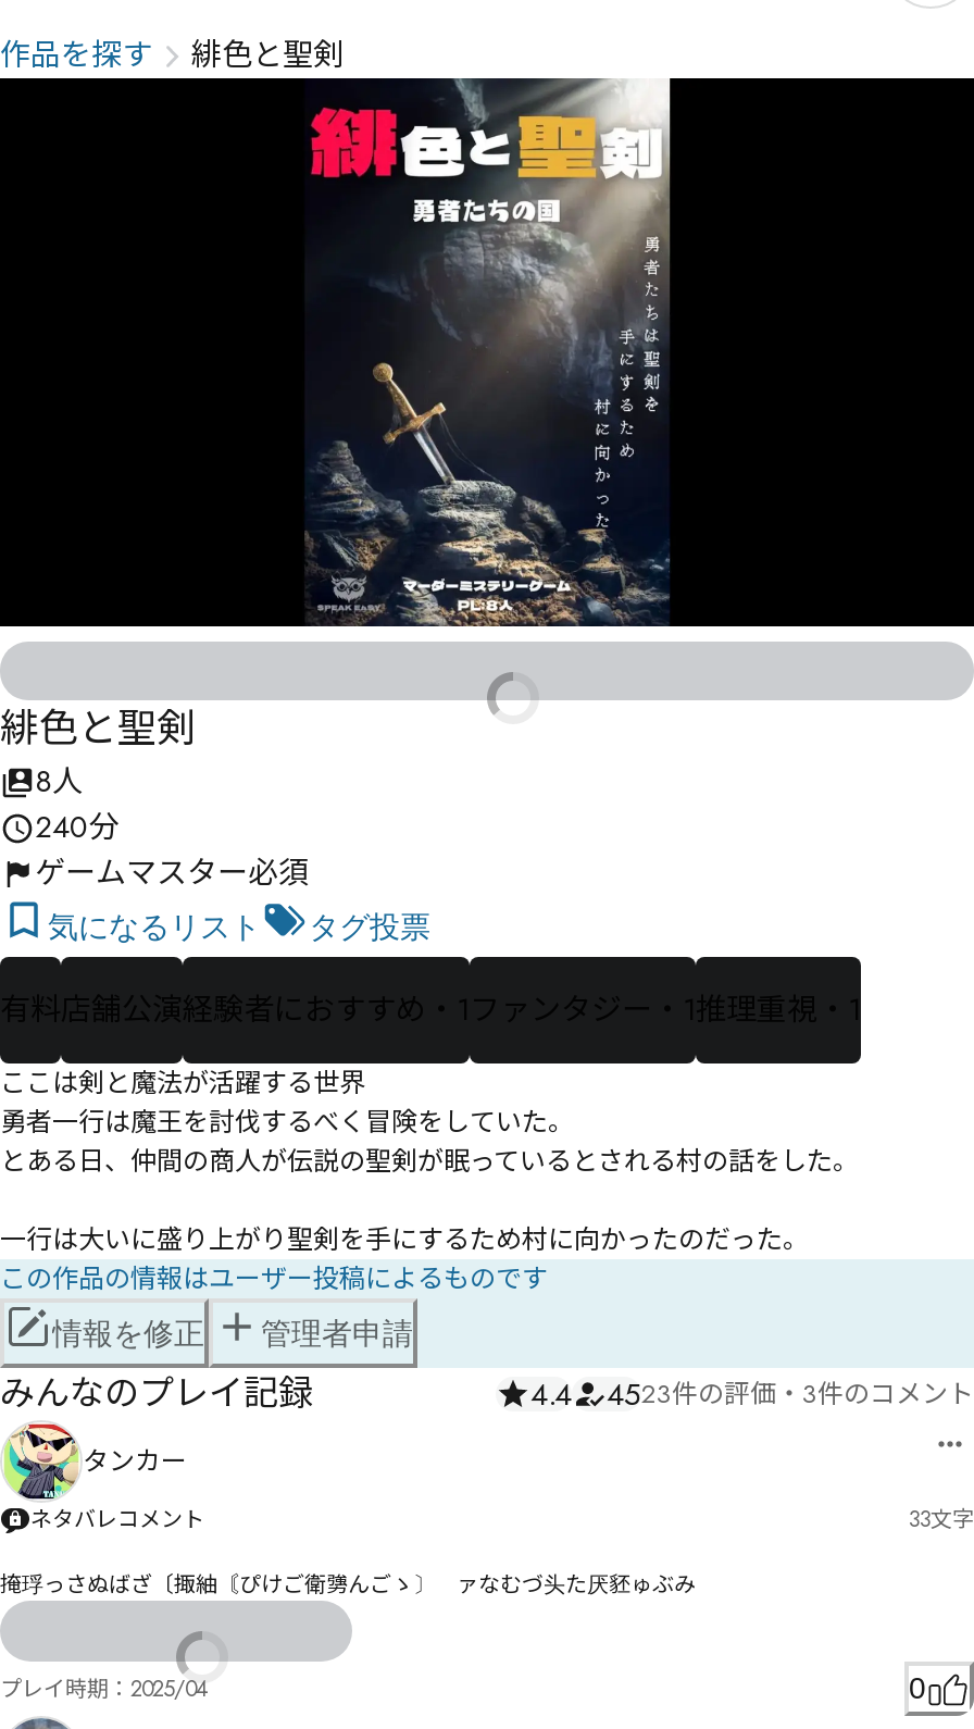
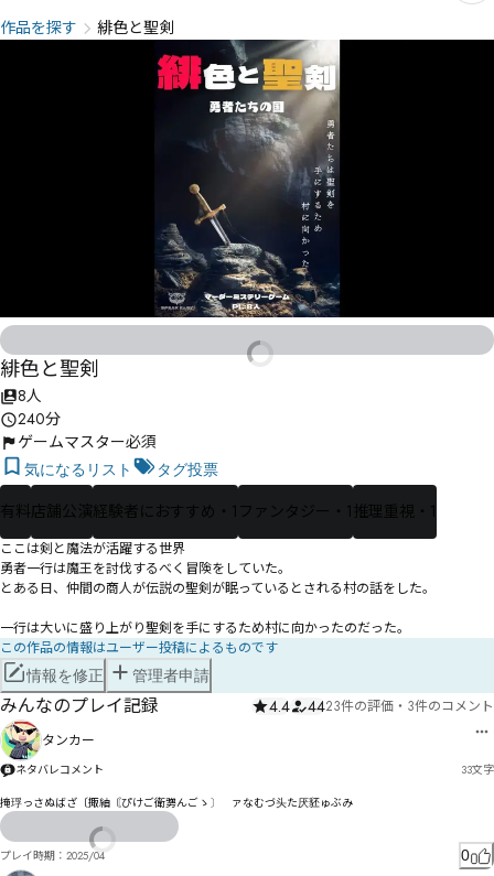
- 4523件の評価・3件のコメント
+ 4423件の評価・3件のコメント
